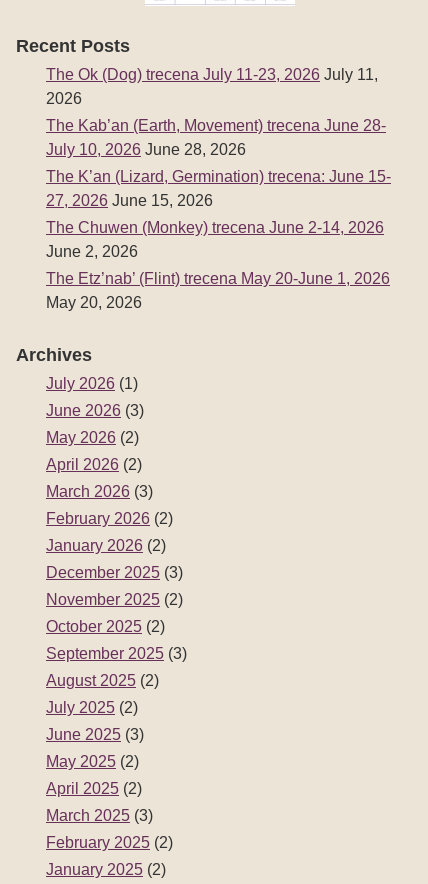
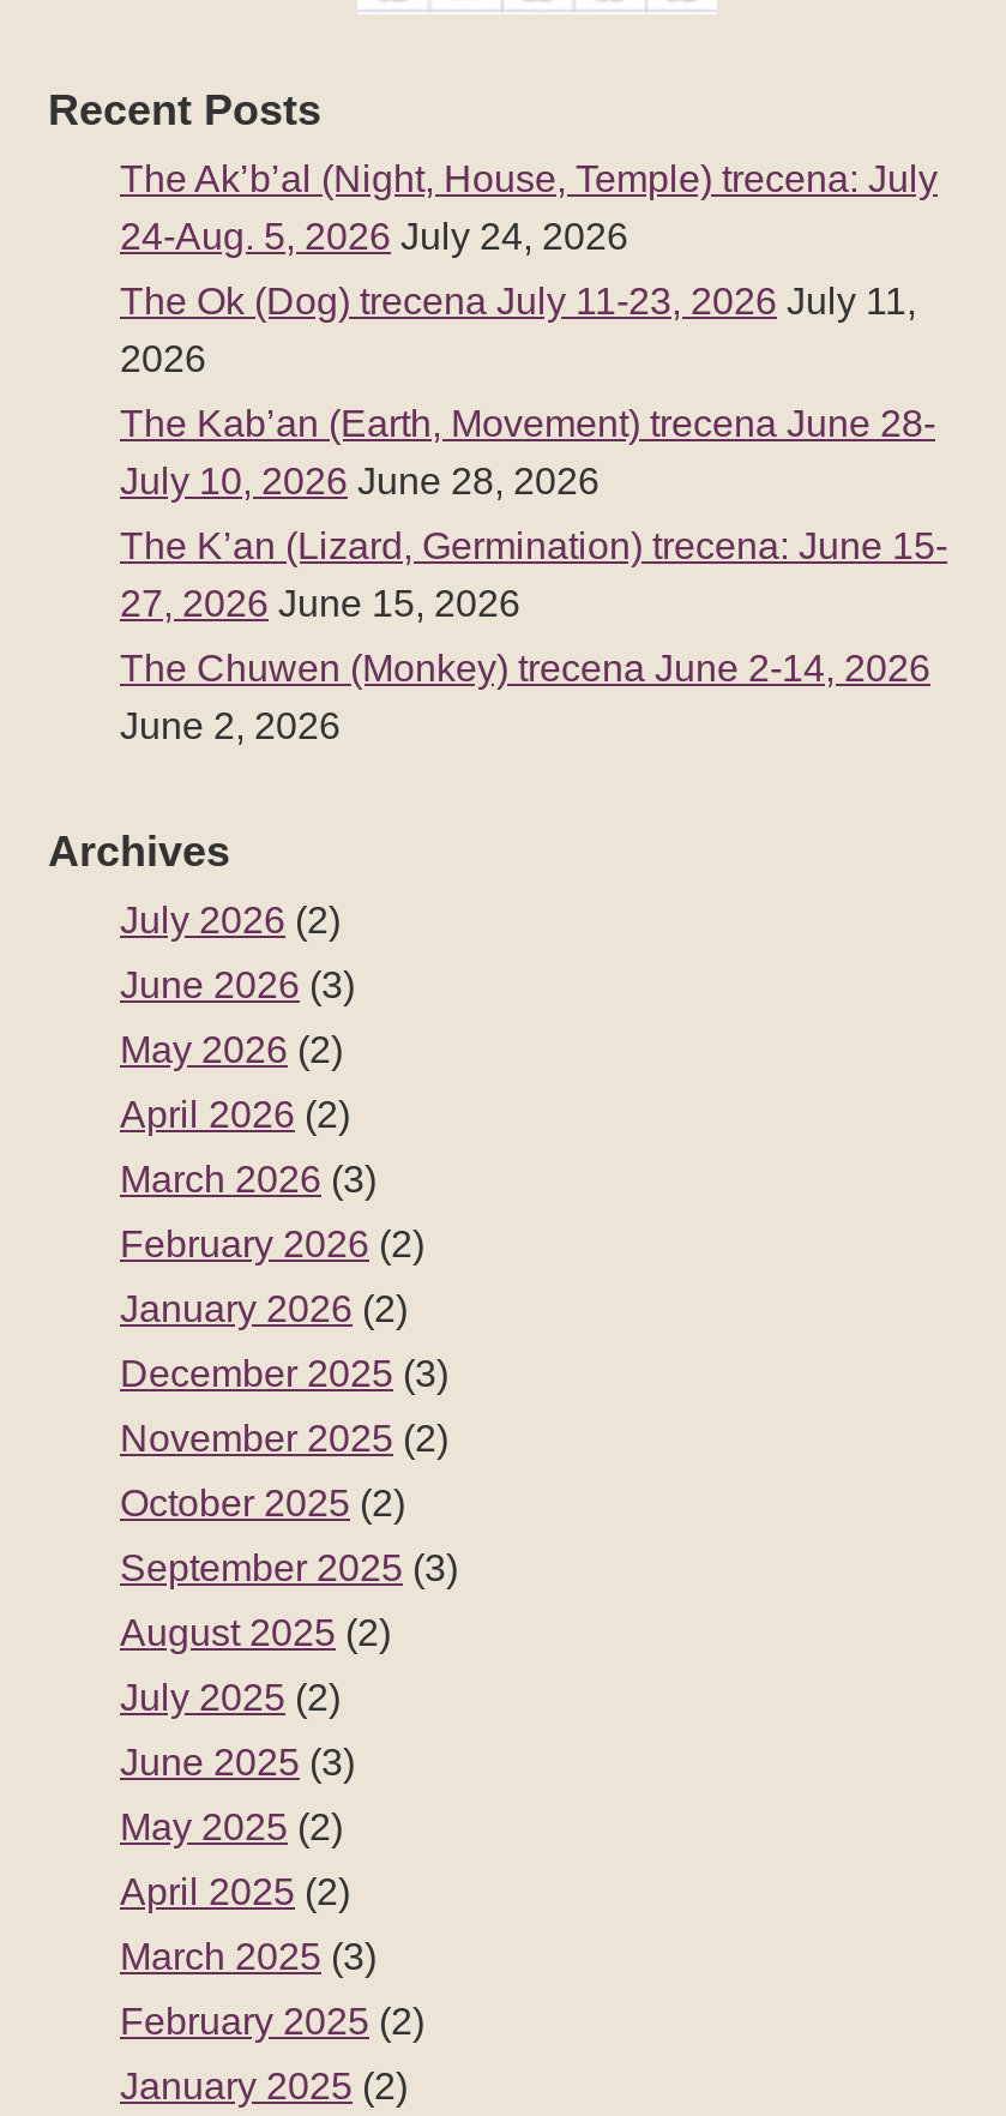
+ The Ak’b’al (Night, House, Temple) trecena: July
+ 24-Aug. 5, 2026 July 24, 2026

moved down: The Ok (Dog) trecena July 11-23, 2026 July 11, | 2026 | The Kab’an (Earth, Movement) trecena June 28- | July 10, 2026 June 28, 2026 | The K’an (Lizard, Germination) trecena: June 15- | 27, 2026 June 15, 2026 | The Chuwen (Monkey) trecena June 2-14, 2026 | June 2, 2026

- The Etz’nab’ (Flint) trecena May 20-June 1, 2026
- May 20, 2026

- July 2026 (1)
+ July 2026 (2)
